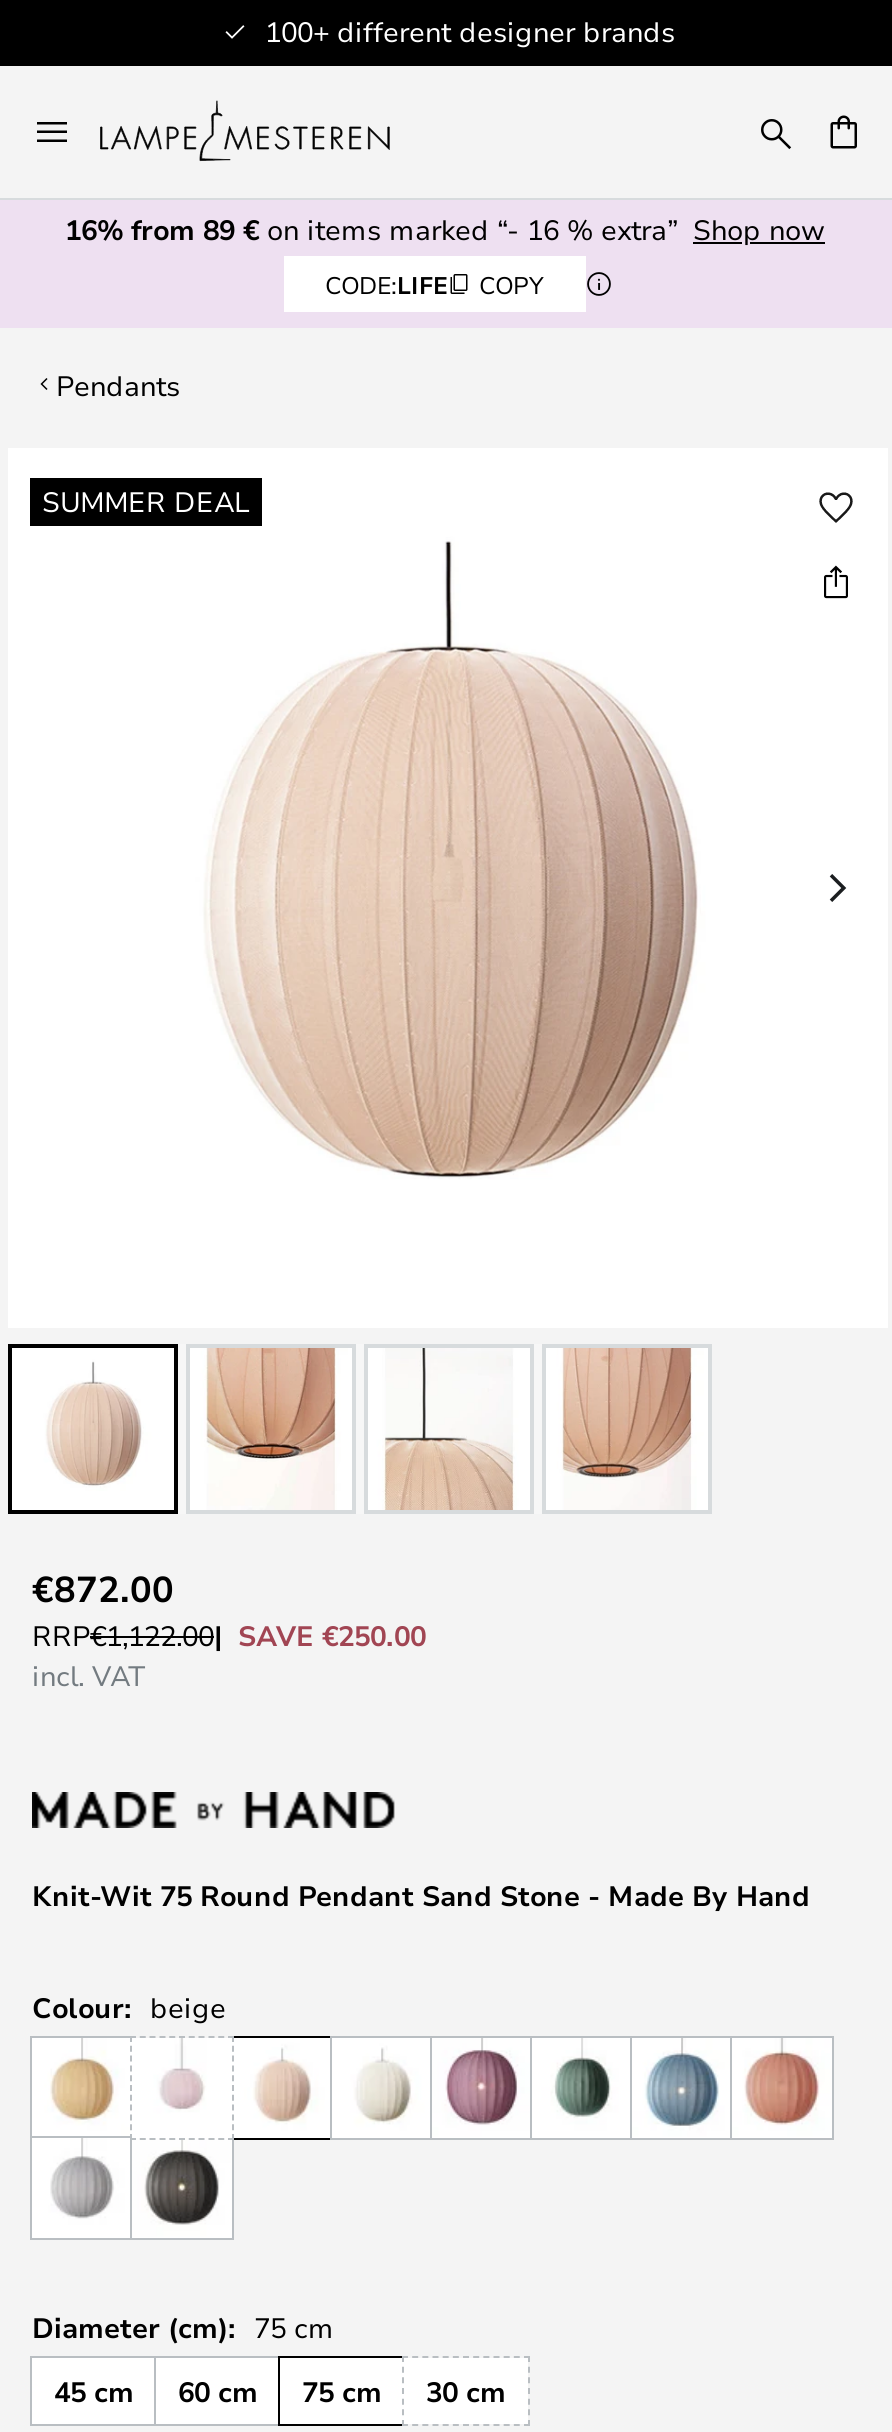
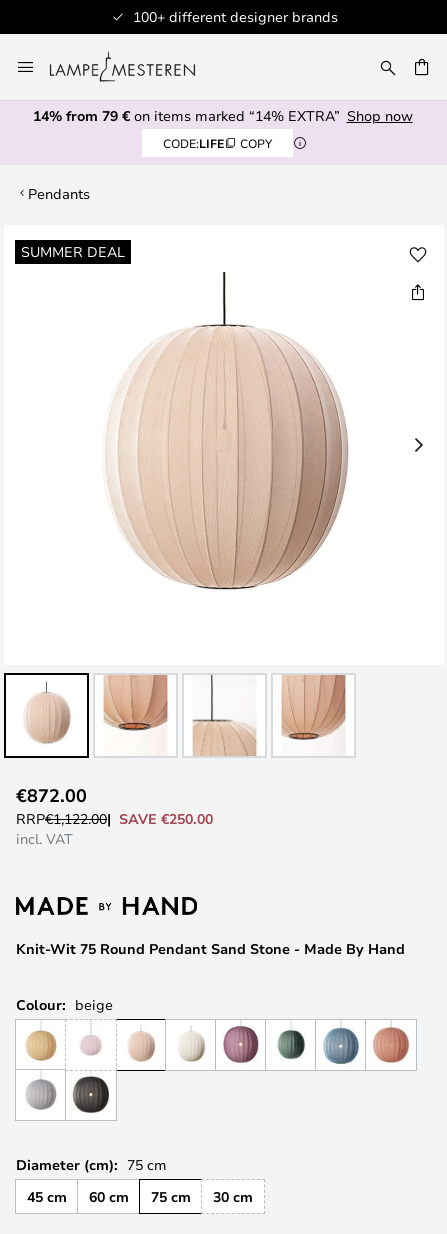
- 16% from 89 €on items marked “- 16 % extra” Shop now
+ 14% from 79 €on items marked “14% EXTRA” Shop now
